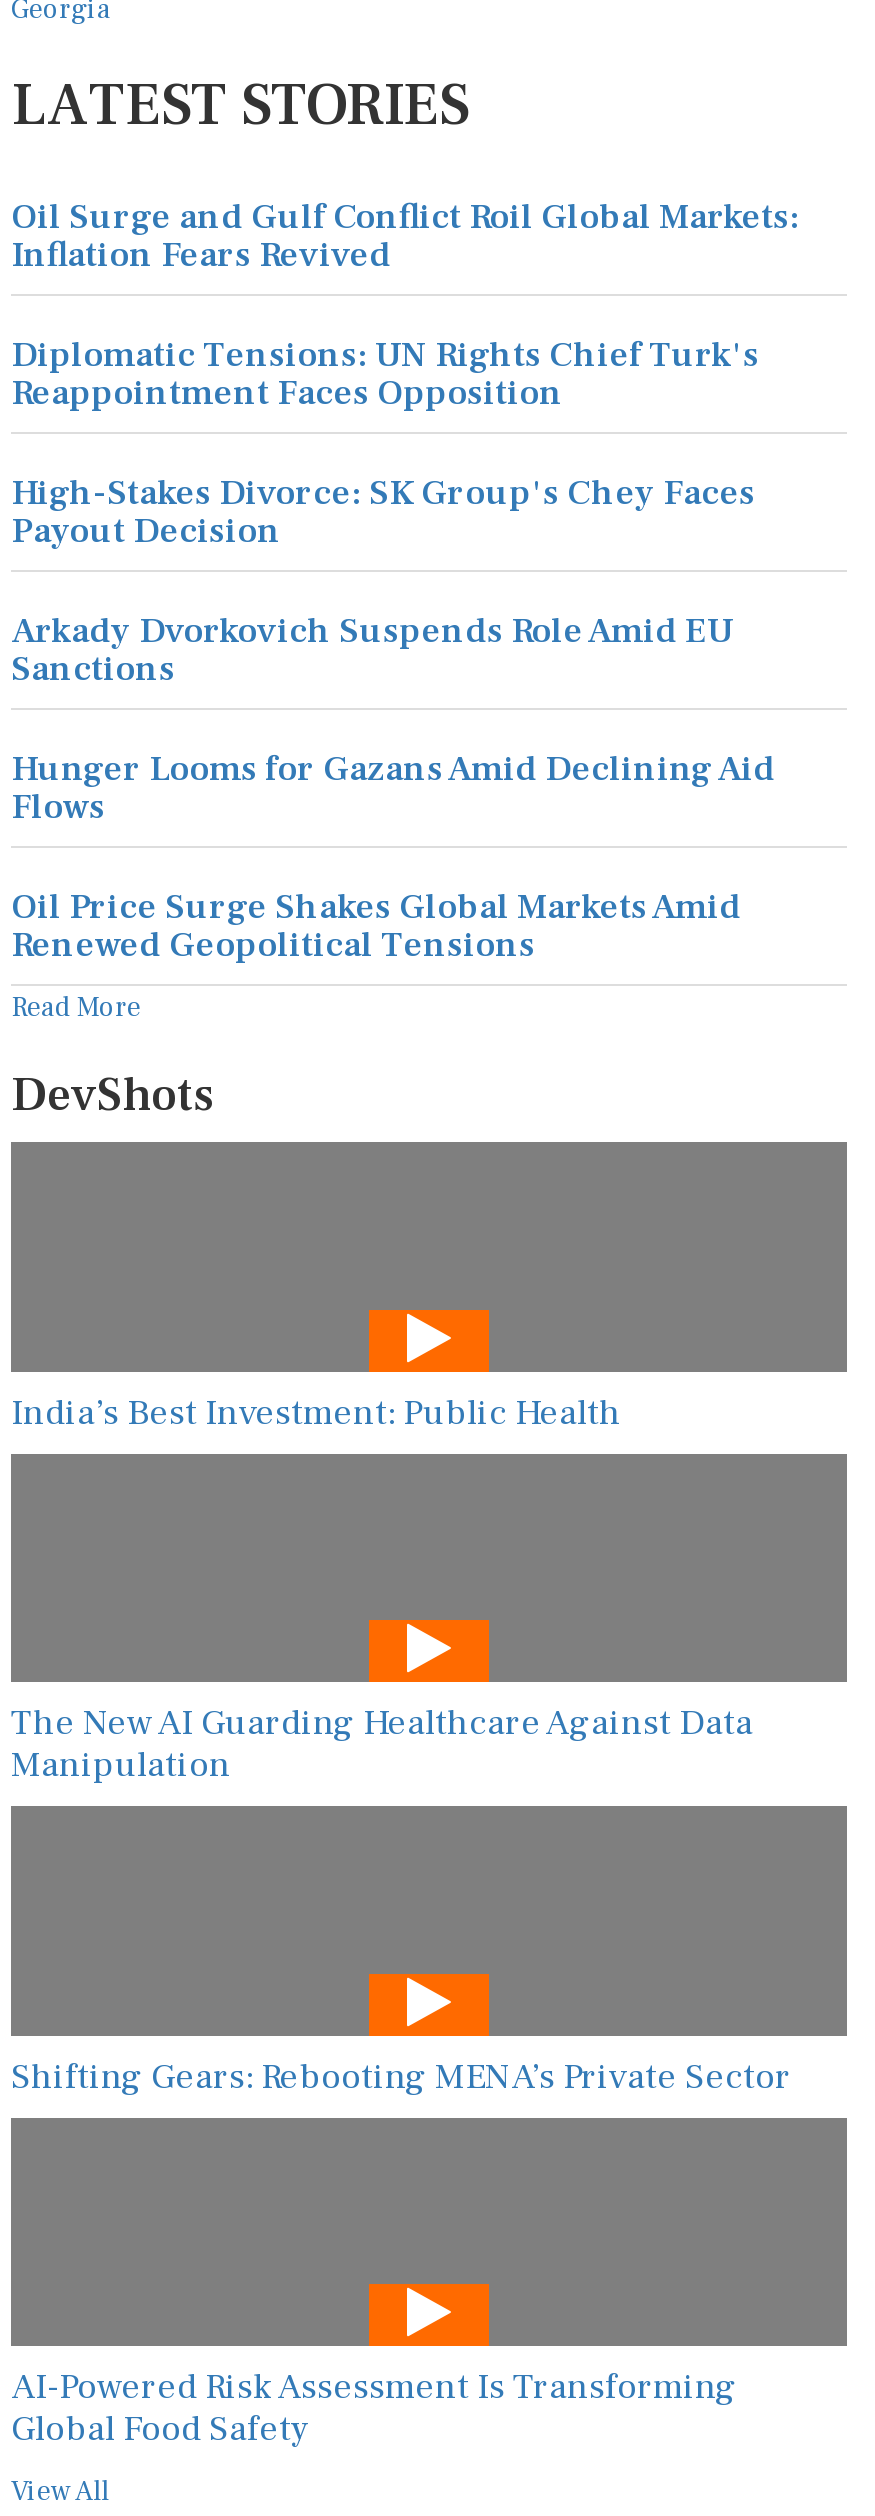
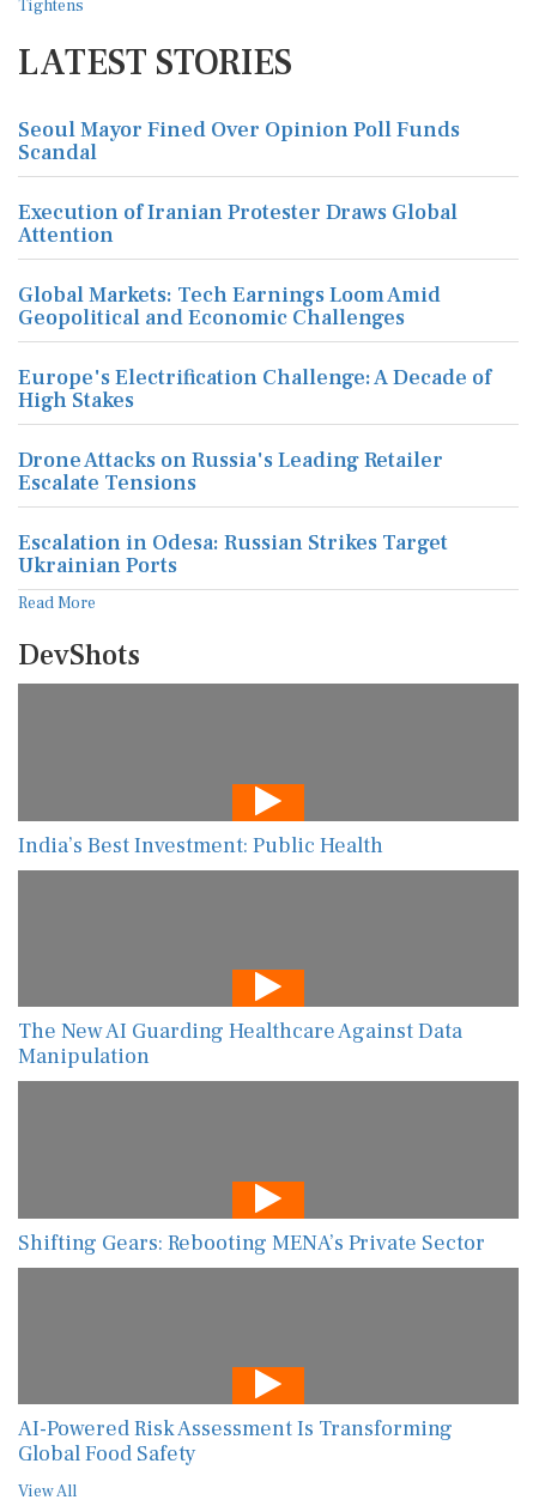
- Oil Surge and Gulf Conflict Roil Global Markets:
- Inflation Fears Revived
+ Seoul Mayor Fined Over Opinion Poll Funds
+ Scandal

- Diplomatic Tensions: UN Rights Chief Turk's
- Reappointment Faces Opposition
+ Execution of Iranian Protester Draws Global
+ Attention

- High-Stakes Divorce: SK Group's Chey Faces
- Payout Decision
+ Global Markets: Tech Earnings Loom Amid
+ Geopolitical and Economic Challenges

- Arkady Dvorkovich Suspends Role Amid EU
- Sanctions
+ Europe's Electrification Challenge: A Decade of
+ High Stakes

- Hunger Looms for Gazans Amid Declining Aid
- Flows
+ Drone Attacks on Russia's Leading Retailer
+ Escalate Tensions

- Oil Price Surge Shakes Global Markets Amid
- Renewed Geopolitical Tensions
+ Escalation in Odesa: Russian Strikes Target
+ Ukrainian Ports
